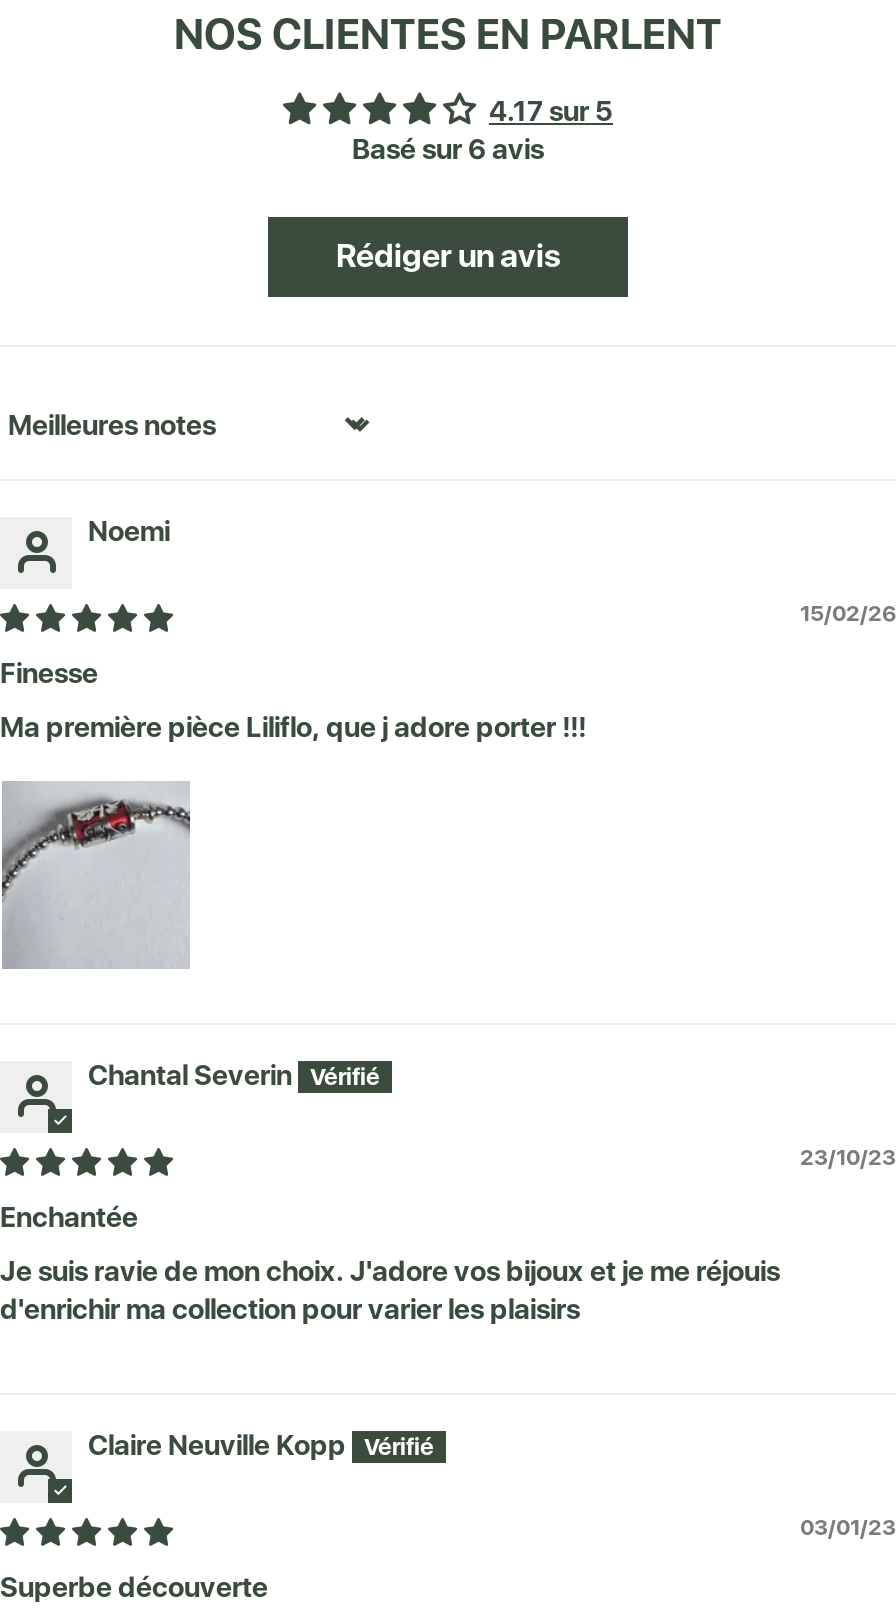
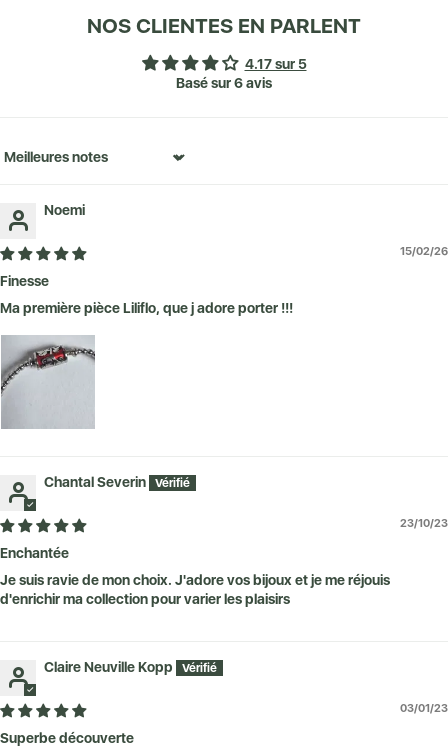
- Rédiger un avis
